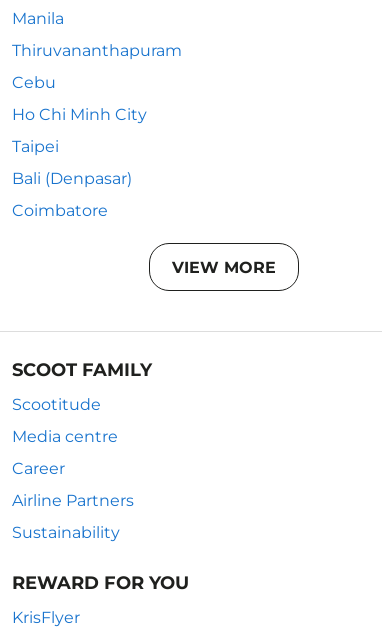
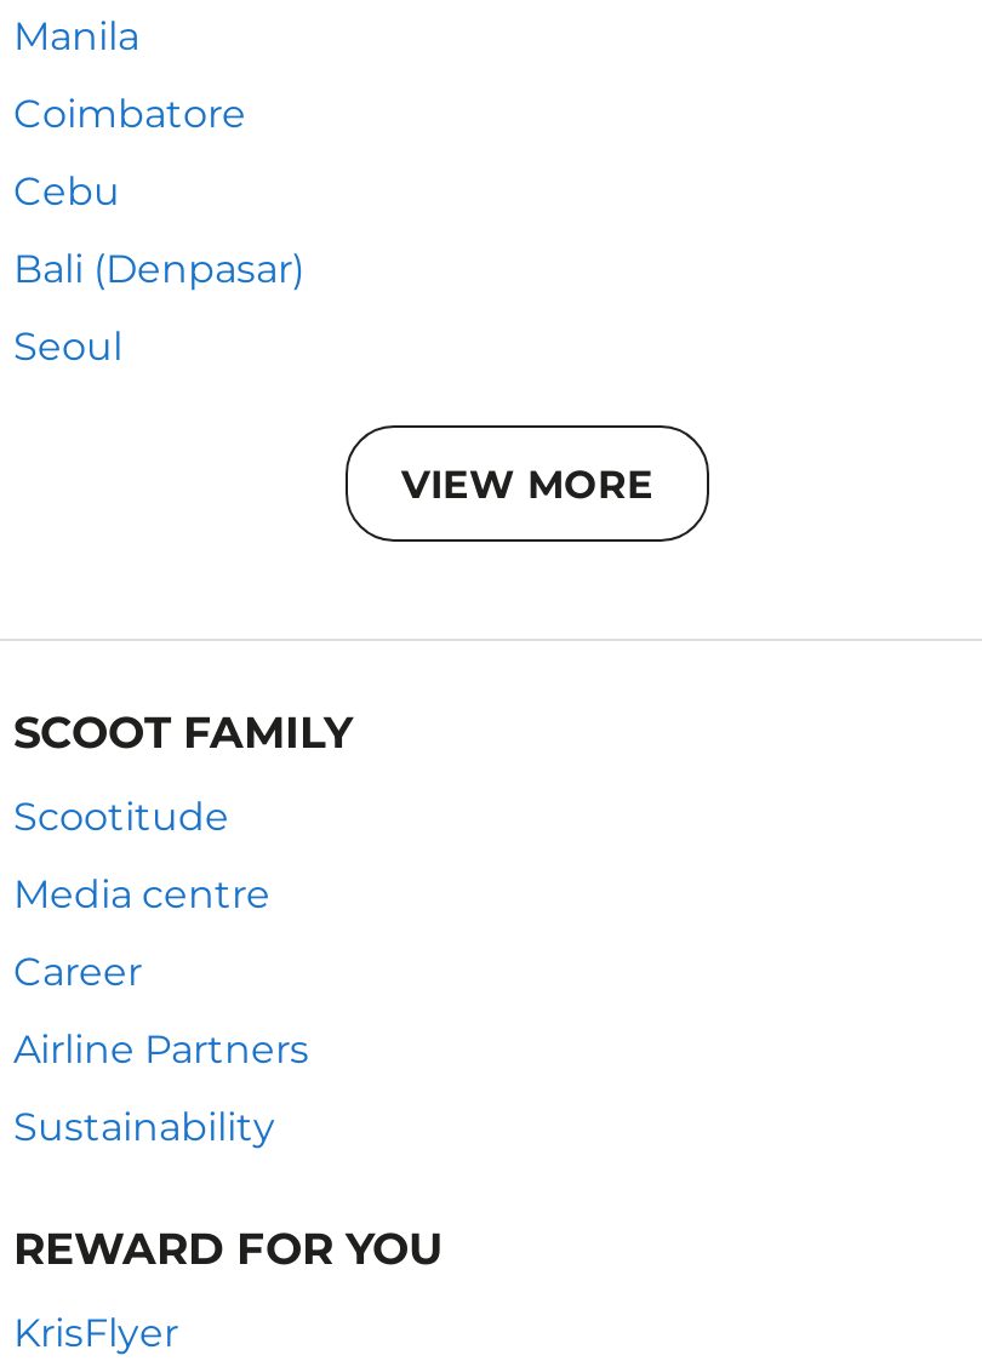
- Thiruvananthapuram

- Ho Chi Minh City
- Taipei

+ Seoul

moved up: Coimbatore
